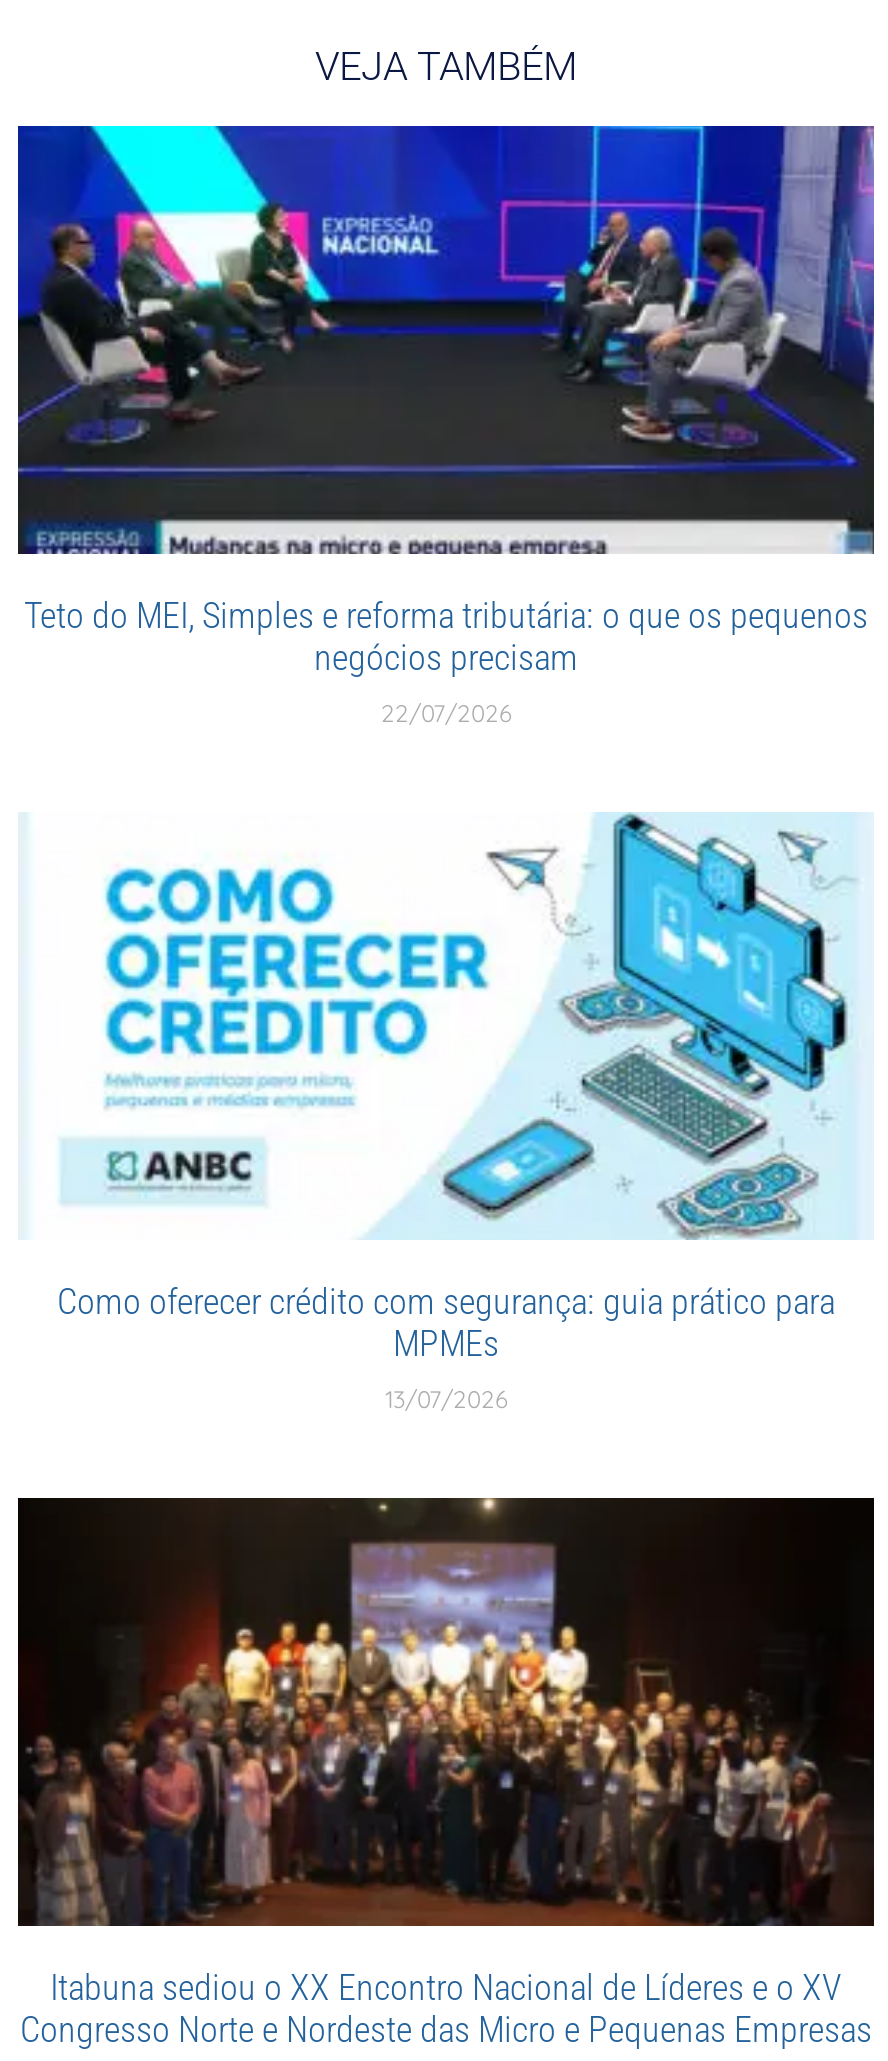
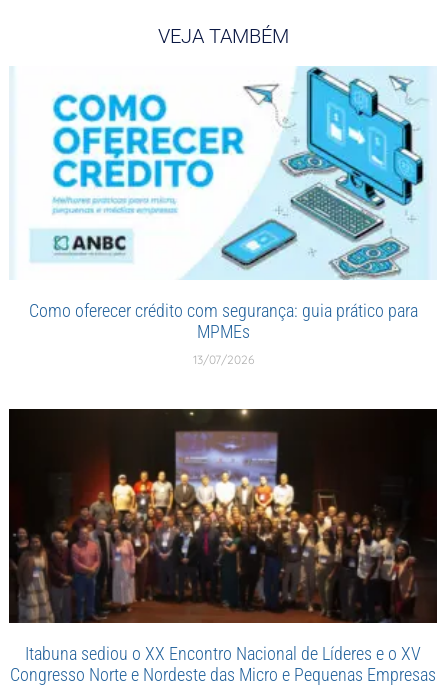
- [image]
- Teto do MEI, Simples e reforma tributária: o que os pequenos
- negócios precisam
- 22/07/2026
